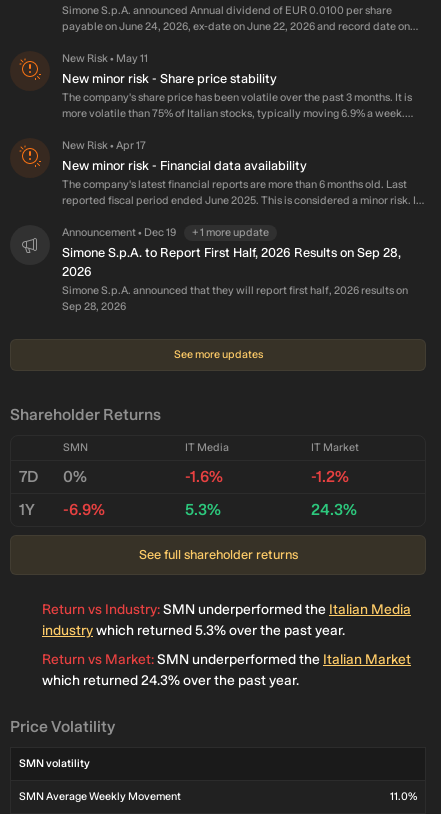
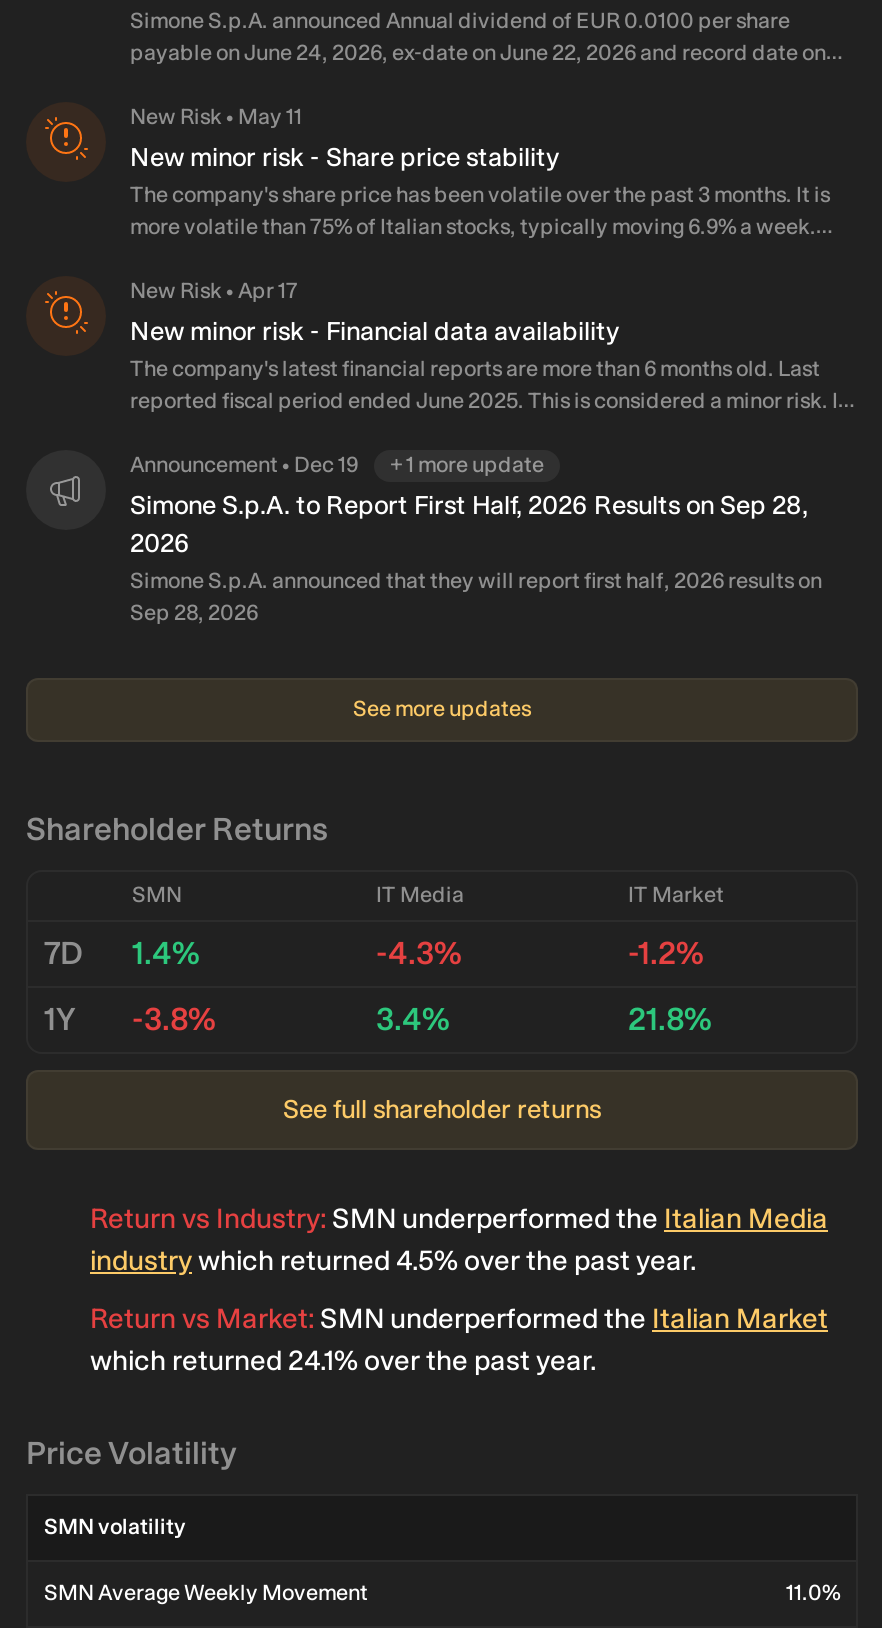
- 7D 0%
+ 7D 1.4%

- -1.6%
+ -4.3%

- 1Y -6.9%
+ 1Y -3.8%

- 5.3%
+ 3.4%

- 24.3%
+ 21.8%

- industry which returned 5.3% over the past year.
+ industry which returned 4.5% over the past year.

- which returned 24.3% over the past year.
+ which returned 24.1% over the past year.
